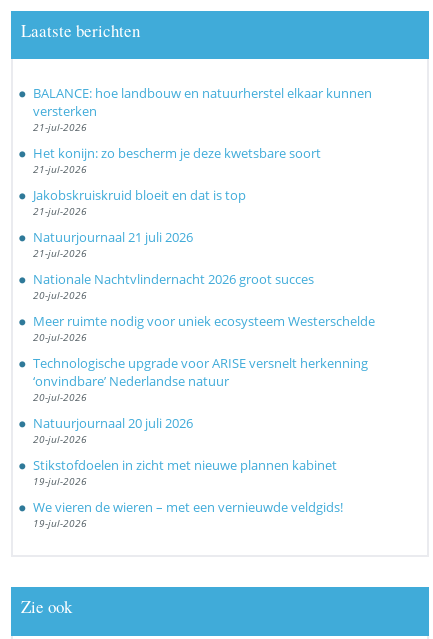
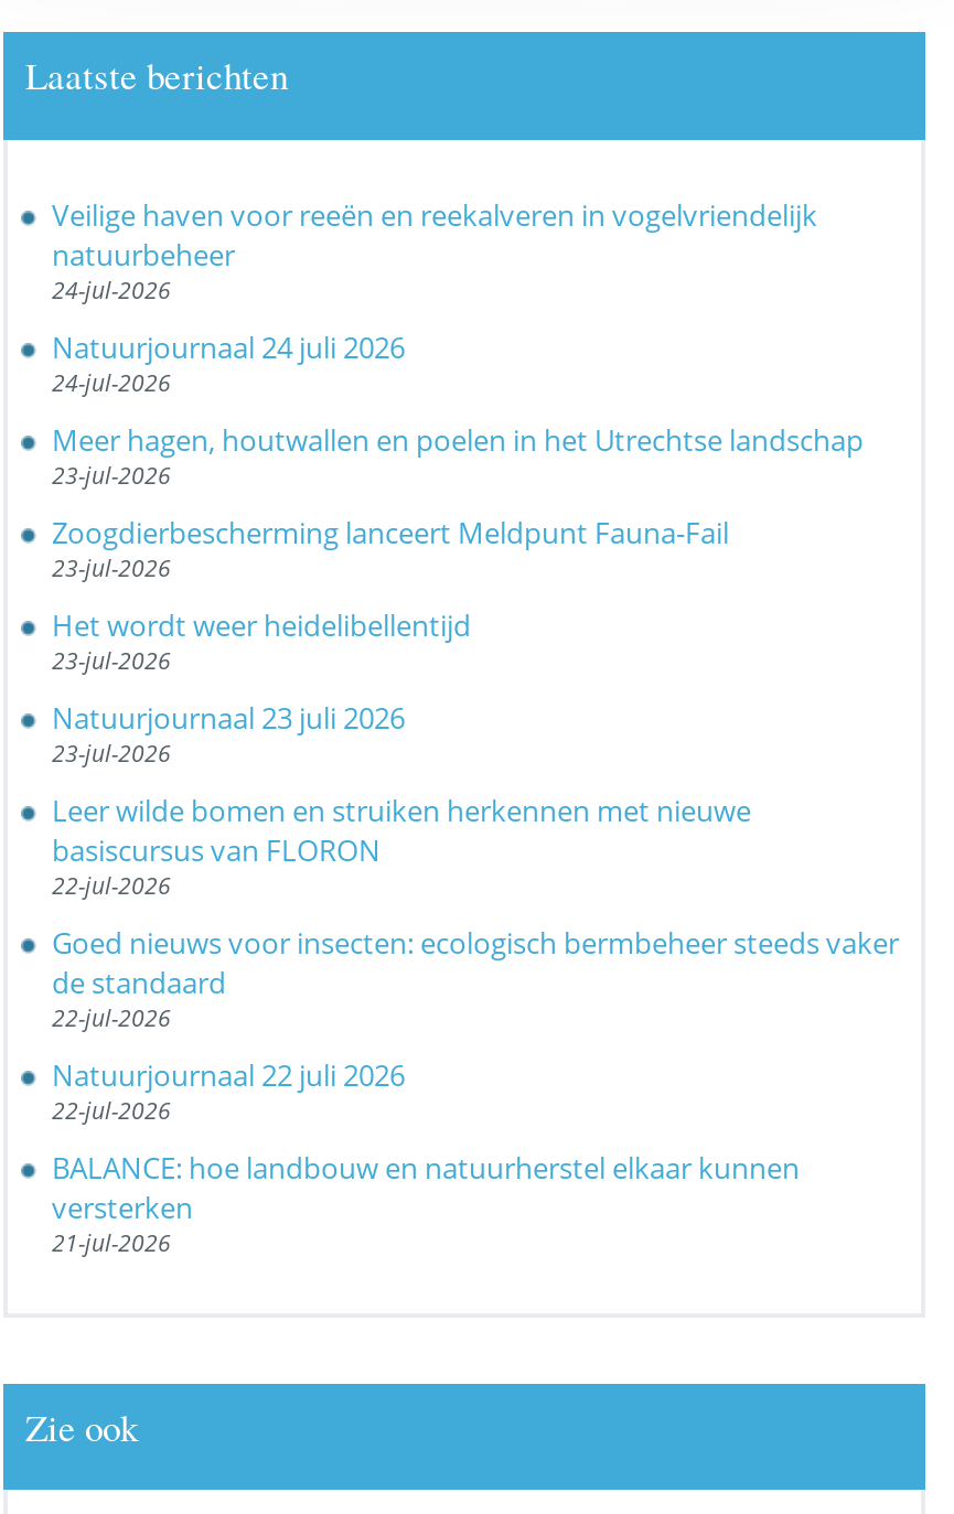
+ Veilige haven voor reeën en reekalveren in vogelvriendelijk
+ natuurbeheer
+ 24-jul-2026
+ Natuurjournaal 24 juli 2026
+ 24-jul-2026
+ Meer hagen, houtwallen en poelen in het Utrechtse landschap
+ 23-jul-2026
+ Zoogdierbescherming lanceert Meldpunt Fauna-Fail
+ 23-jul-2026
+ Het wordt weer heidelibellentijd
+ 23-jul-2026
+ Natuurjournaal 23 juli 2026
+ 23-jul-2026
+ Leer wilde bomen en struiken herkennen met nieuwe
+ basiscursus van FLORON
+ 22-jul-2026
+ Goed nieuws voor insecten: ecologisch bermbeheer steeds vaker
+ de standaard
+ 22-jul-2026
+ Natuurjournaal 22 juli 2026
+ 22-jul-2026

moved down: BALANCE: hoe landbouw en natuurherstel elkaar kunnen | versterken | 21-jul-2026

- Het konijn: zo bescherm je deze kwetsbare soort
- 21-jul-2026
- Jakobskruiskruid bloeit en dat is top
- 21-jul-2026
- Natuurjournaal 21 juli 2026
- 21-jul-2026
- Nationale Nachtvlindernacht 2026 groot succes
- 20-jul-2026
- Meer ruimte nodig voor uniek ecosysteem Westerschelde
- 20-jul-2026
- Technologische upgrade voor ARISE versnelt herkenning
- ‘onvindbare’ Nederlandse natuur
- 20-jul-2026
- Natuurjournaal 20 juli 2026
- 20-jul-2026
- Stikstofdoelen in zicht met nieuwe plannen kabinet
- 19-jul-2026
- We vieren de wieren – met een vernieuwde veldgids!
- 19-jul-2026
